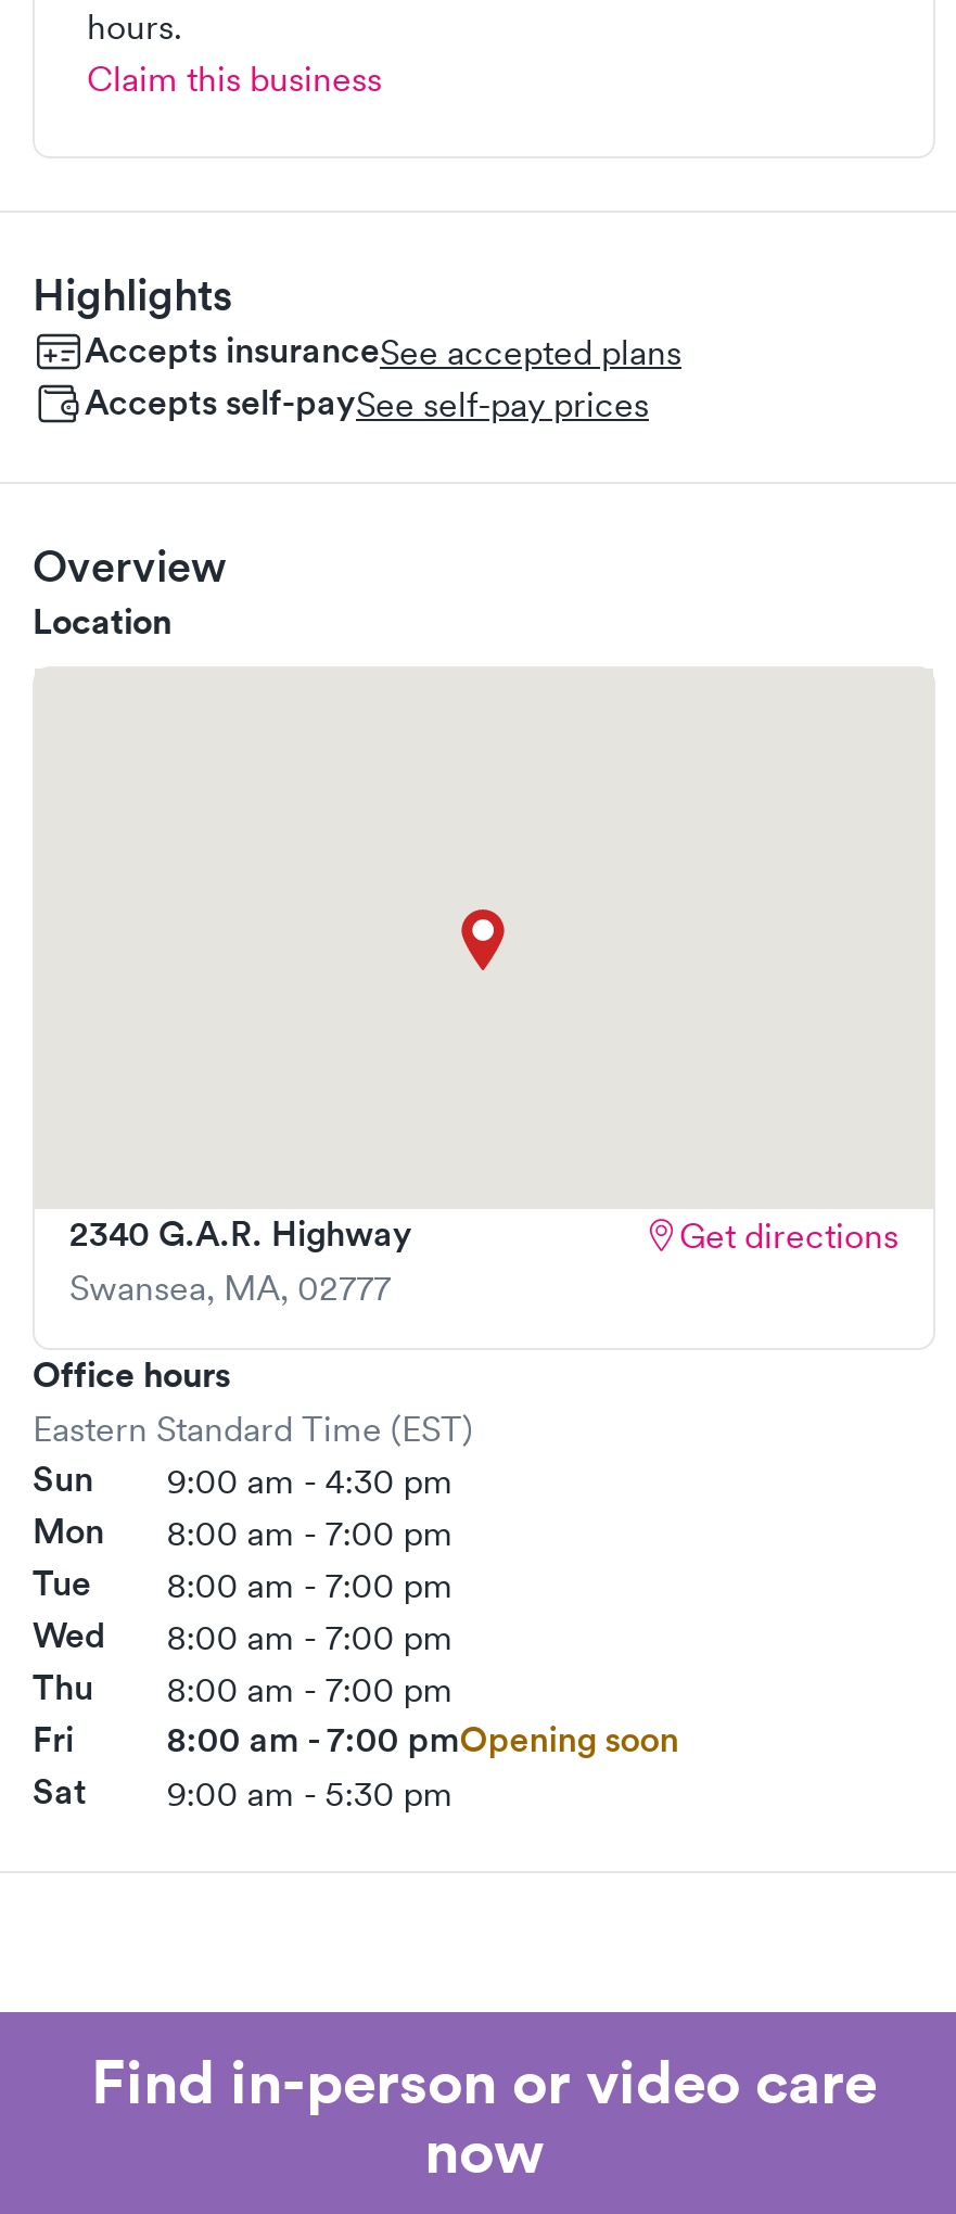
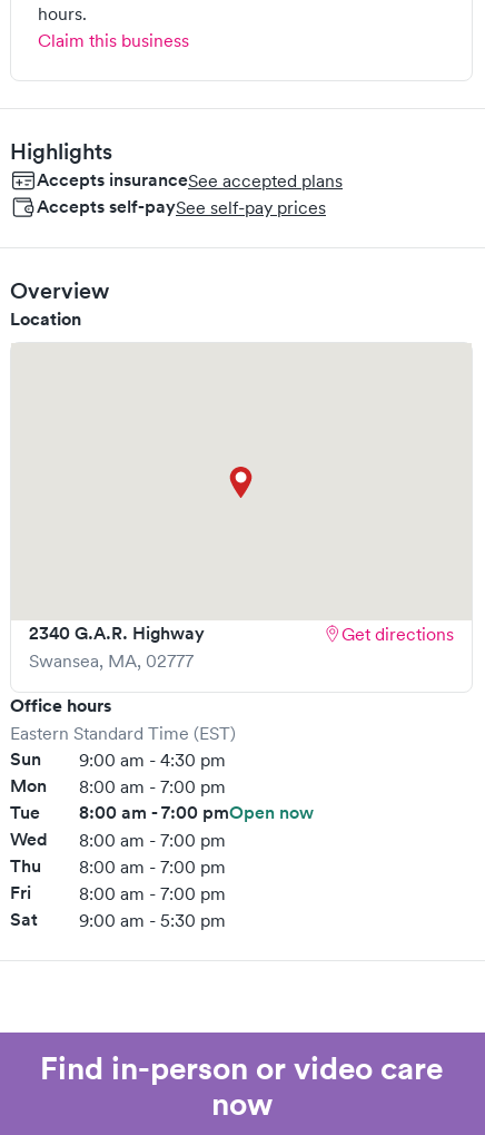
- Tue 8:00 am - 7:00 pm
+ Tue 8:00 am - 7:00 pmOpen now

- 8:00 am - 7:00 pmOpening soon
+ 8:00 am - 7:00 pm
